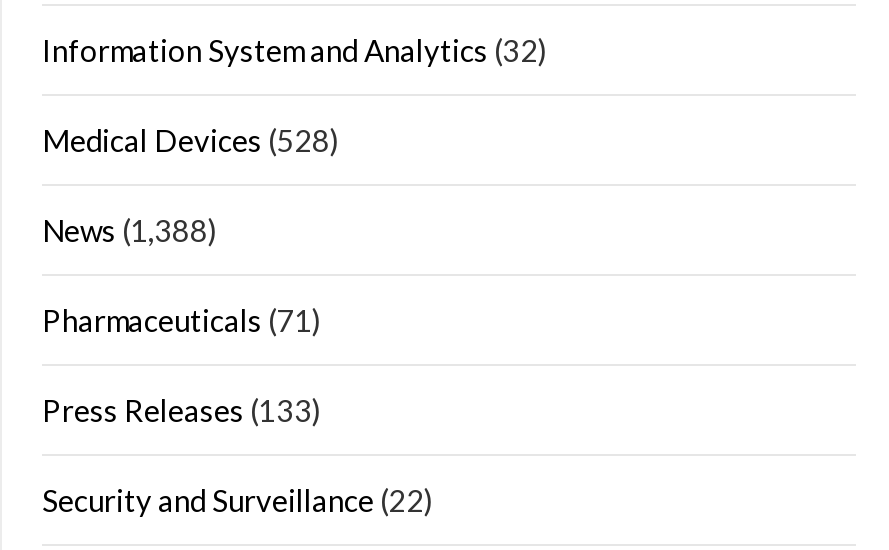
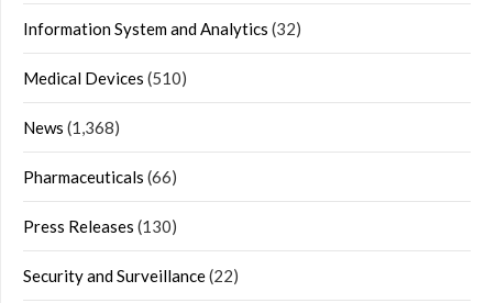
- Medical Devices (528)
+ Medical Devices (510)

- News (1,388)
+ News (1,368)

- Pharmaceuticals (71)
+ Pharmaceuticals (66)

- Press Releases (133)
+ Press Releases (130)
